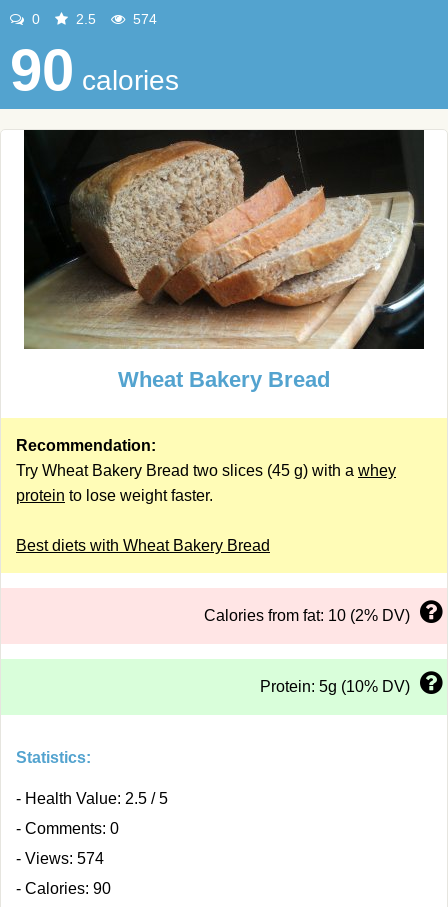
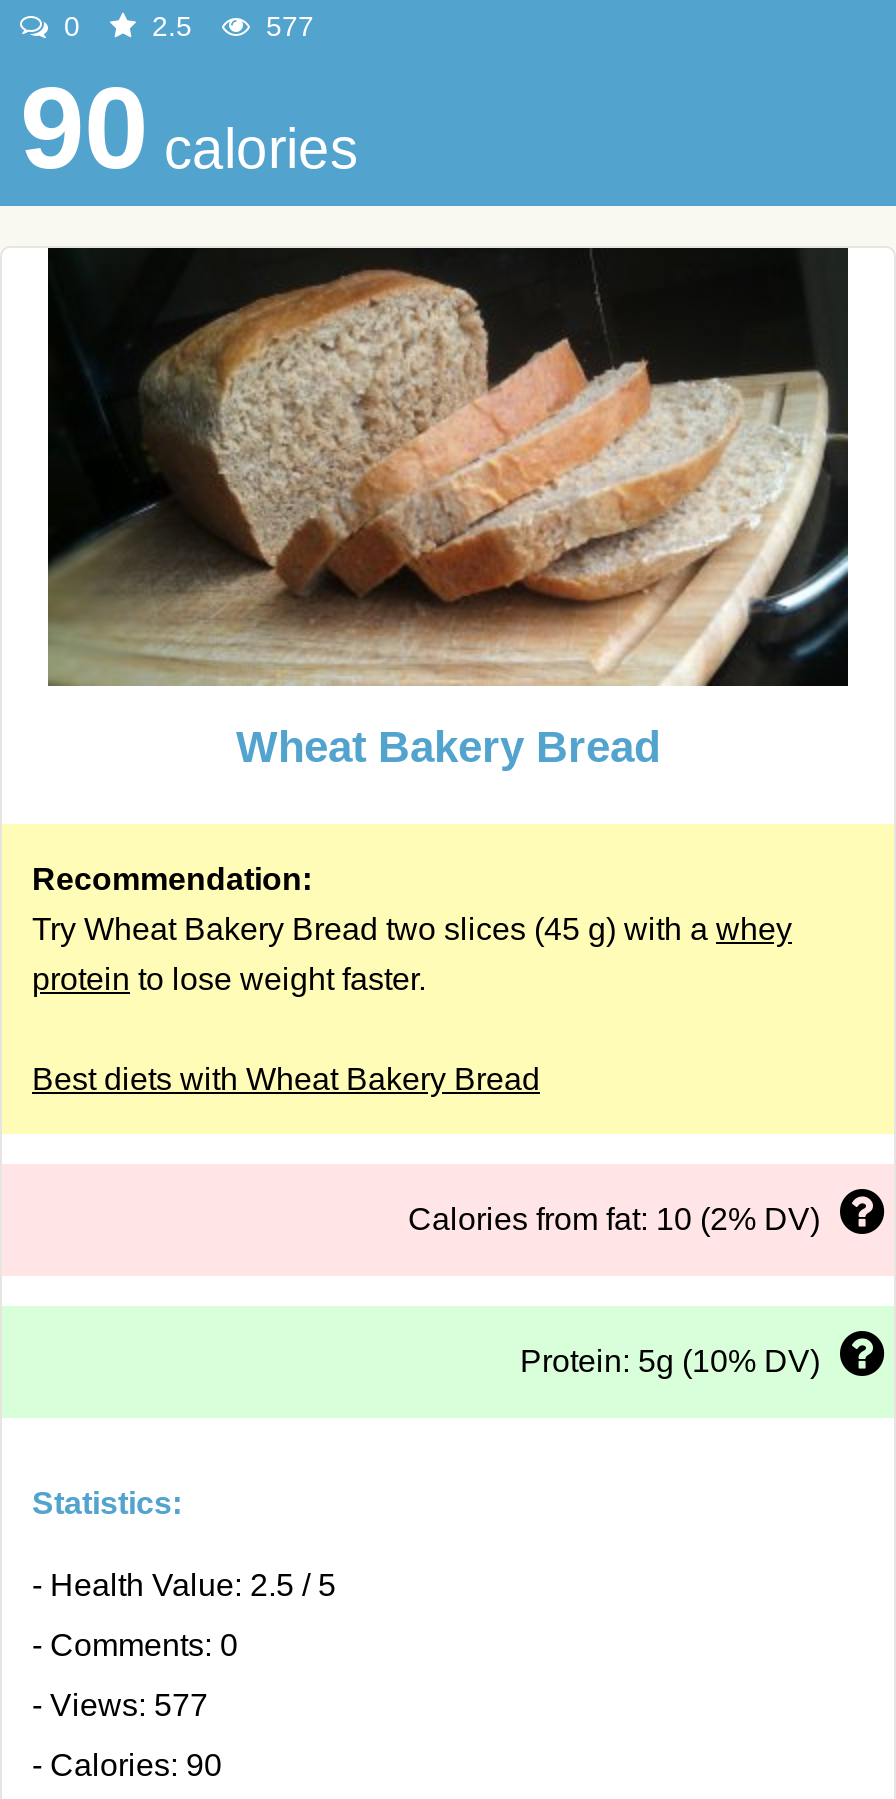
- 574
+ 577

- - Views: 574
+ - Views: 577
